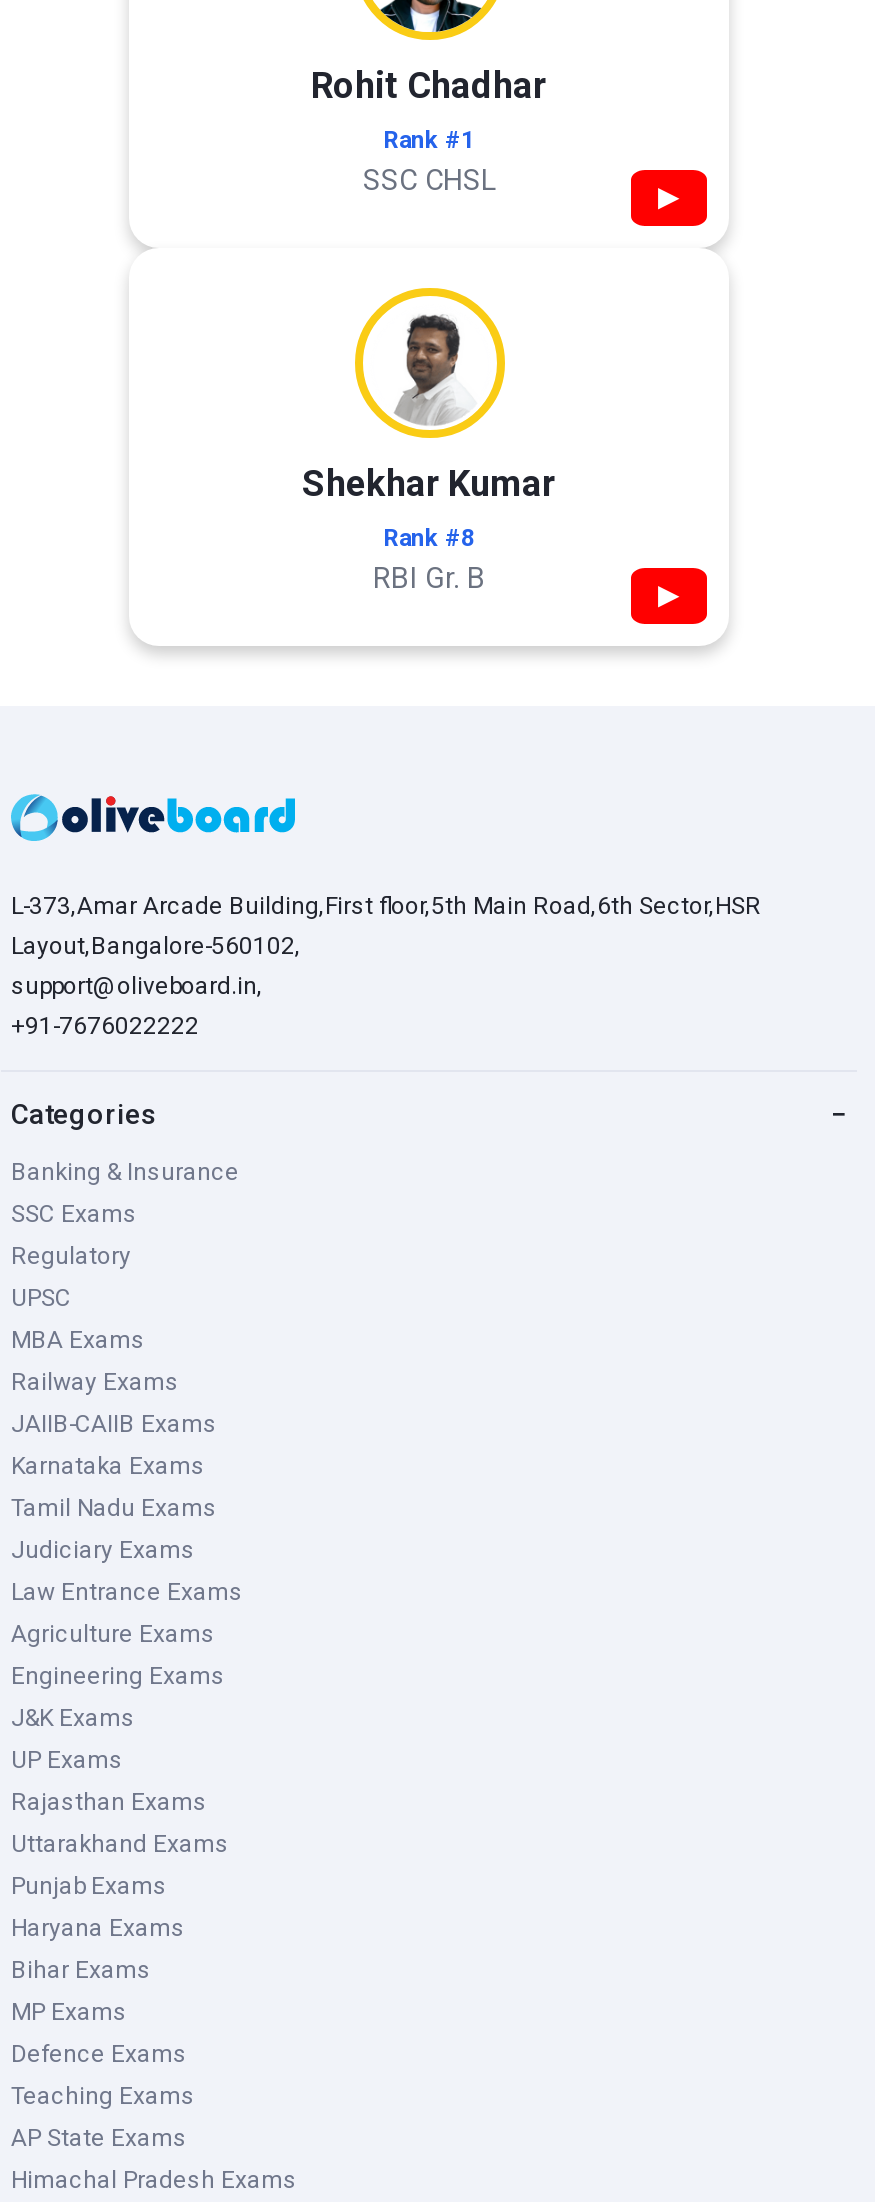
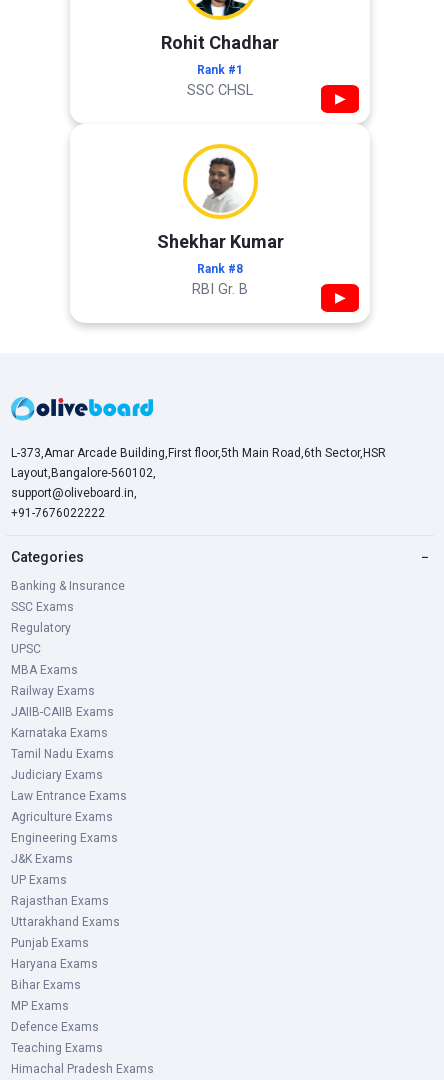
- AP State Exams
